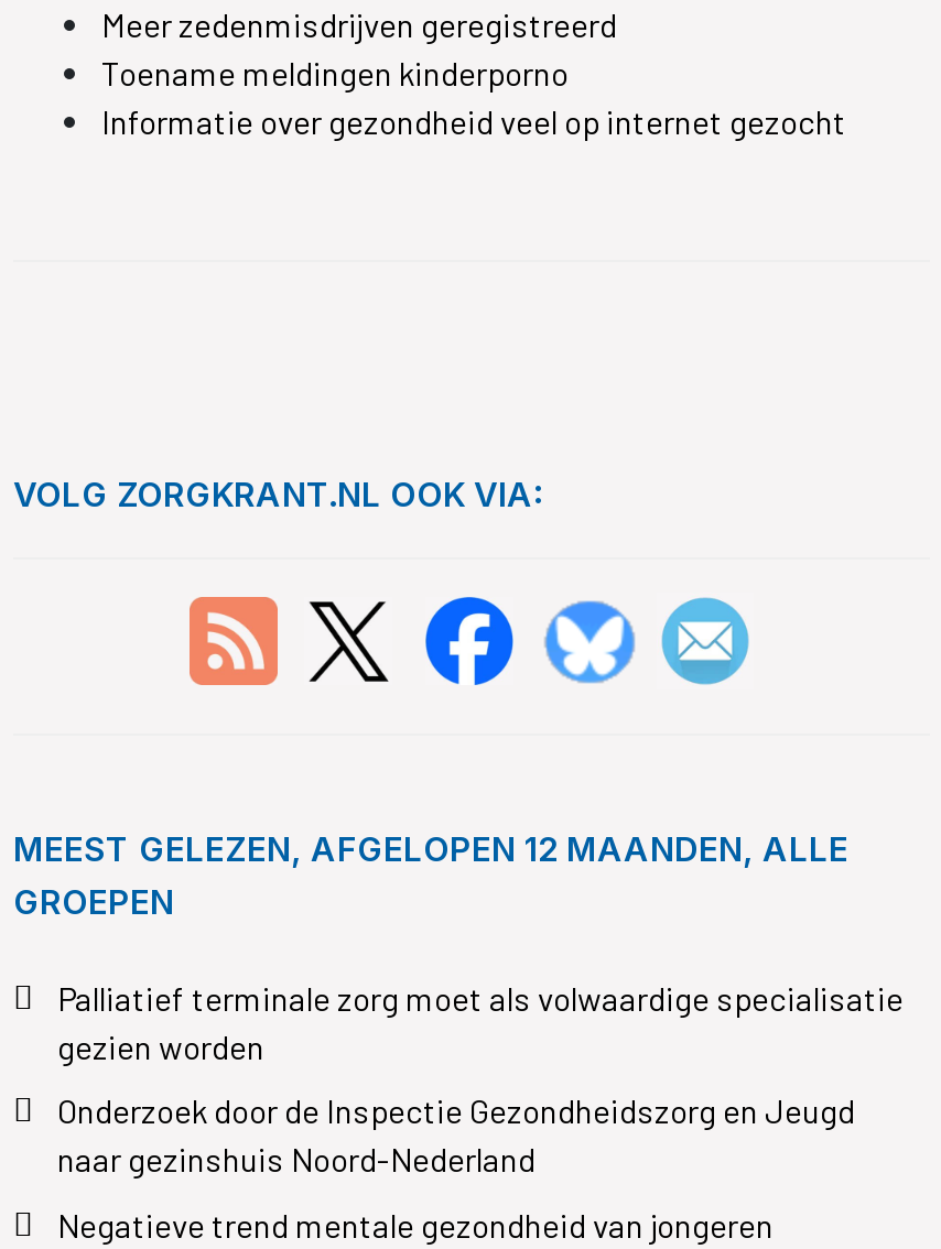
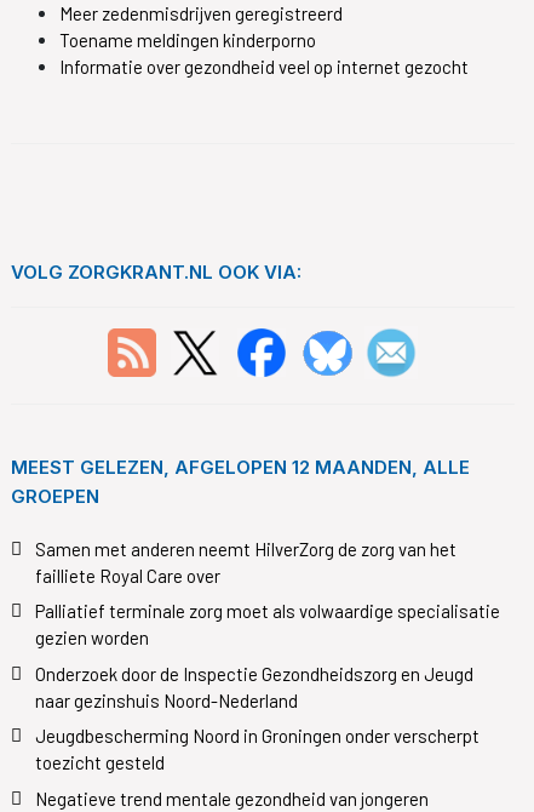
+ Samen met anderen neemt HilverZorg de zorg van het
+ failliete Royal Care over

+ Jeugdbescherming Noord in Groningen onder verscherpt
+ toezicht gesteld
